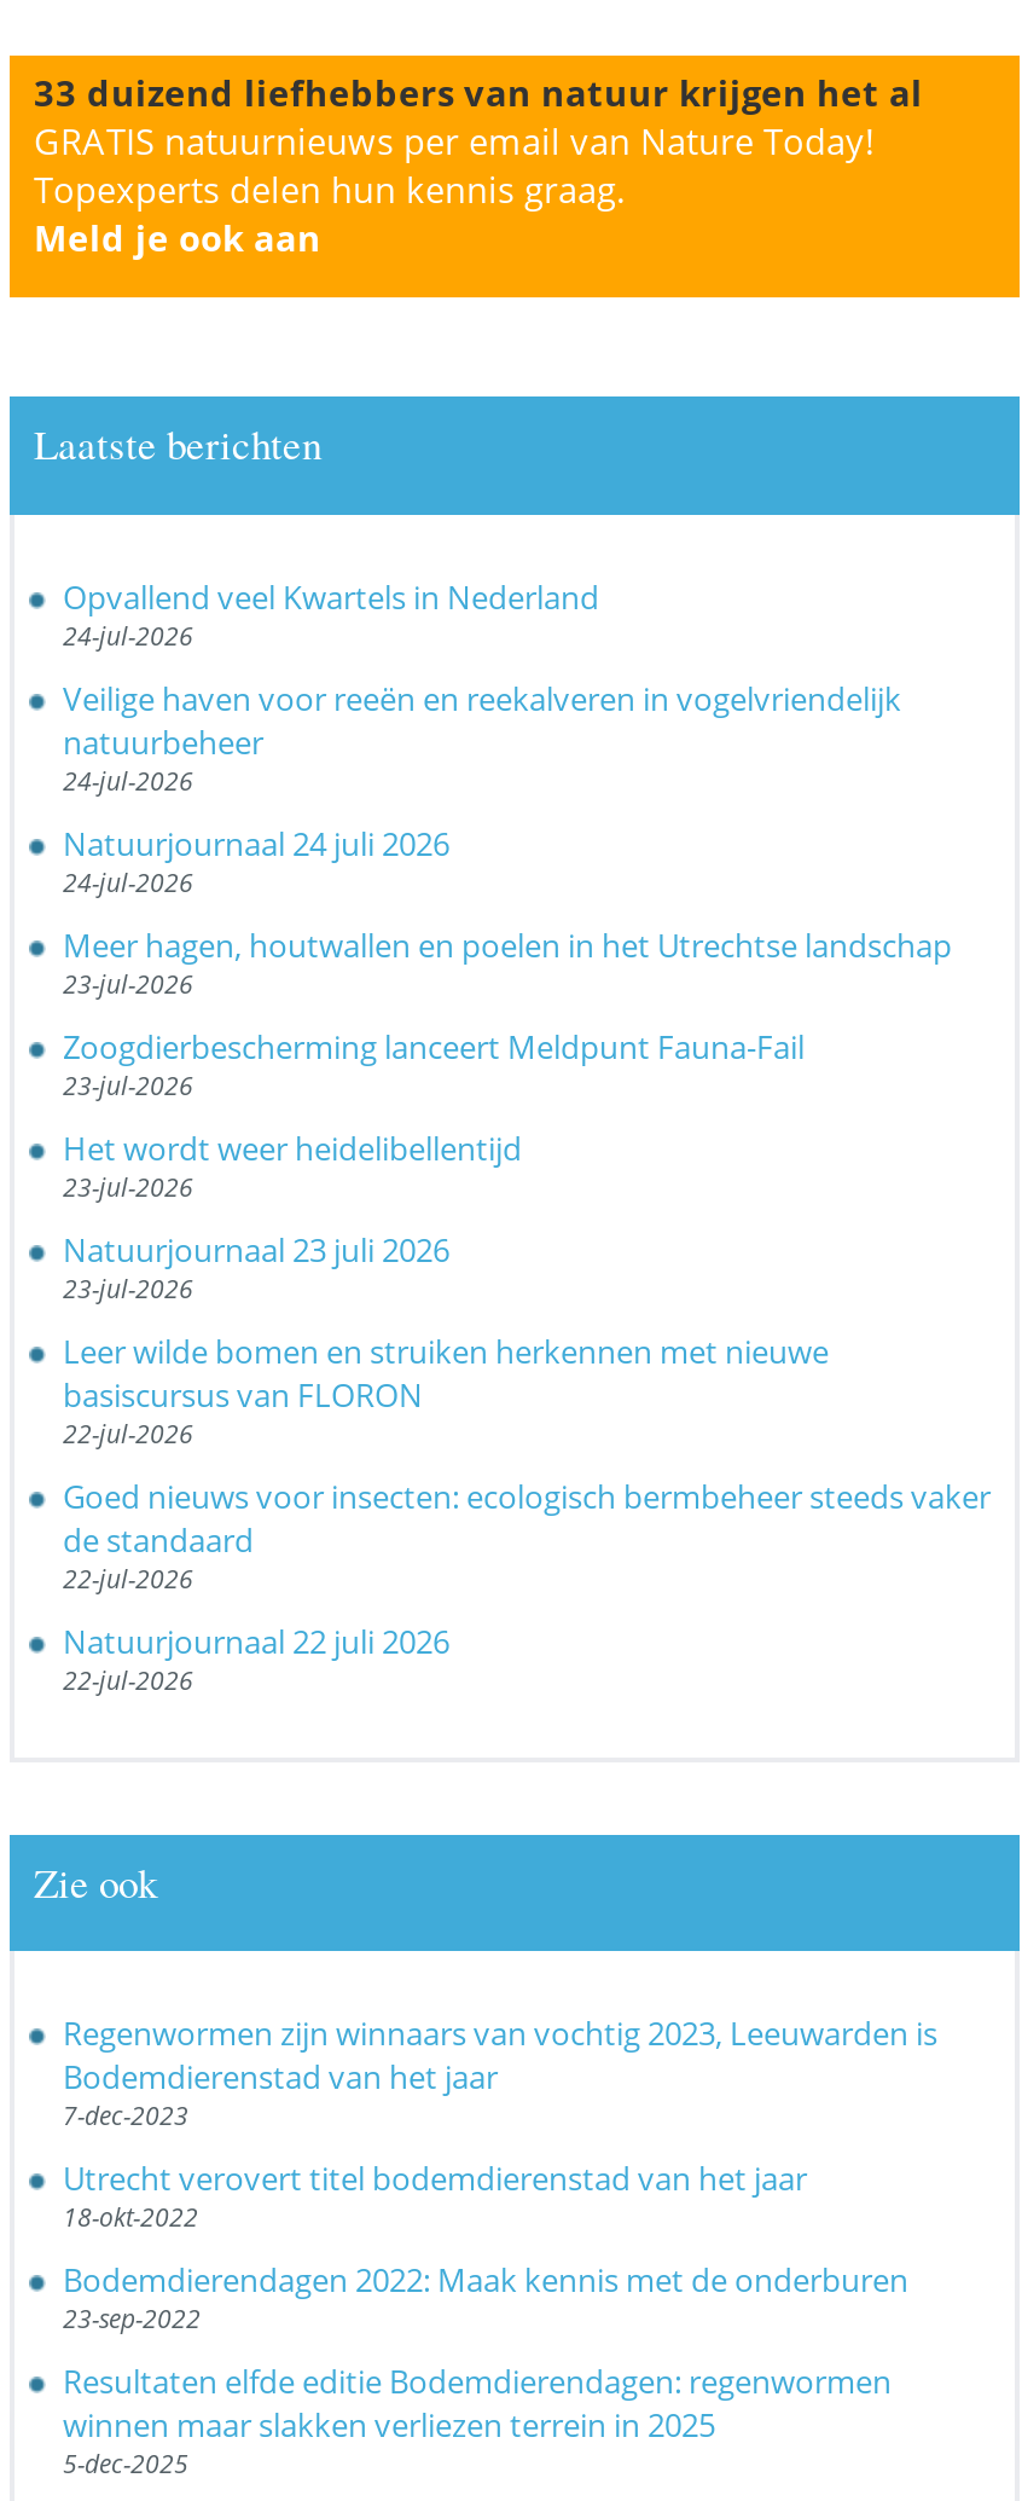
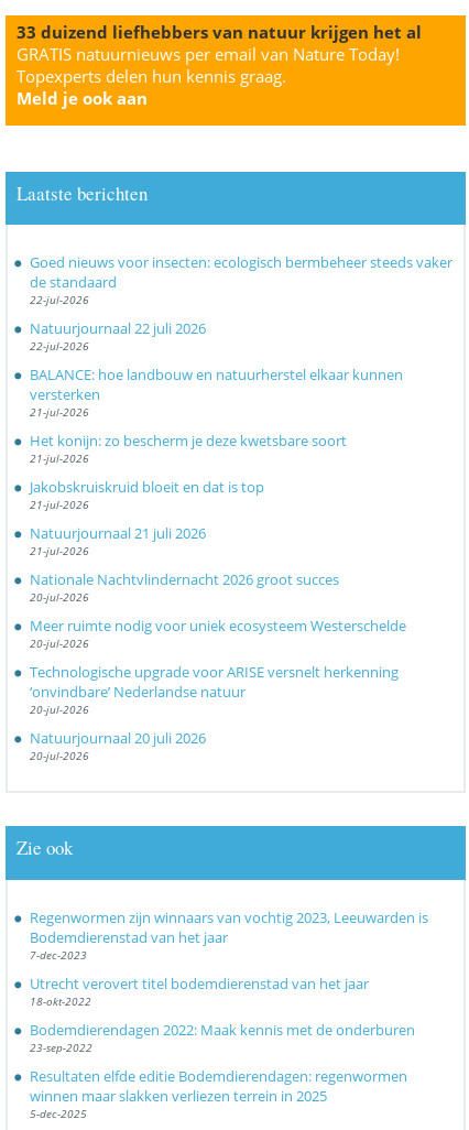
- Opvallend veel Kwartels in Nederland
- 24-jul-2026
- Veilige haven voor reeën en reekalveren in vogelvriendelijk
- natuurbeheer
- 24-jul-2026
- Natuurjournaal 24 juli 2026
- 24-jul-2026
- Meer hagen, houtwallen en poelen in het Utrechtse landschap
- 23-jul-2026
- Zoogdierbescherming lanceert Meldpunt Fauna-Fail
- 23-jul-2026
- Het wordt weer heidelibellentijd
- 23-jul-2026
- Natuurjournaal 23 juli 2026
- 23-jul-2026
- Leer wilde bomen en struiken herkennen met nieuwe
- basiscursus van FLORON
- 22-jul-2026

moved up: Goed nieuws voor insecten: ecologisch bermbeheer steeds vaker | de standaard | 22-jul-2026 | Natuurjournaal 22 juli 2026 | 22-jul-2026

+ BALANCE: hoe landbouw en natuurherstel elkaar kunnen
+ versterken
+ 21-jul-2026
+ Het konijn: zo bescherm je deze kwetsbare soort
+ 21-jul-2026
+ Jakobskruiskruid bloeit en dat is top
+ 21-jul-2026
+ Natuurjournaal 21 juli 2026
+ 21-jul-2026
+ Nationale Nachtvlindernacht 2026 groot succes
+ 20-jul-2026
+ Meer ruimte nodig voor uniek ecosysteem Westerschelde
+ 20-jul-2026
+ Technologische upgrade voor ARISE versnelt herkenning
+ ‘onvindbare’ Nederlandse natuur
+ 20-jul-2026
+ Natuurjournaal 20 juli 2026
+ 20-jul-2026
